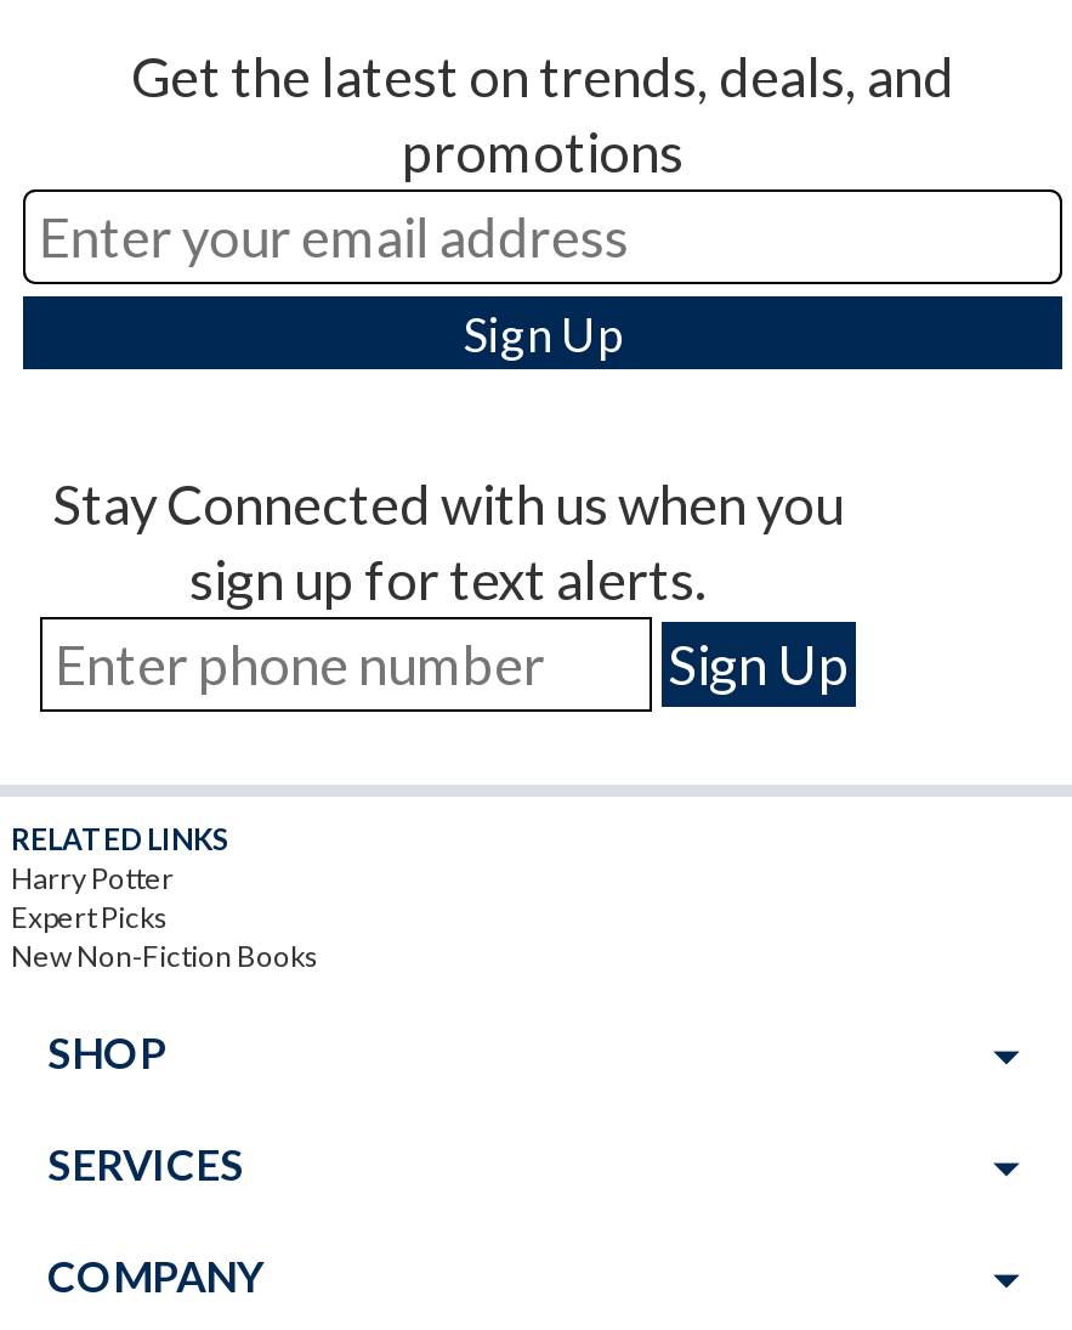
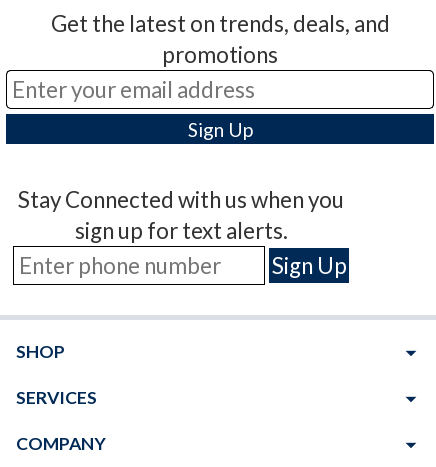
- RELATED LINKS
- Harry Potter
- Expert Picks
- New Non-Fiction Books
